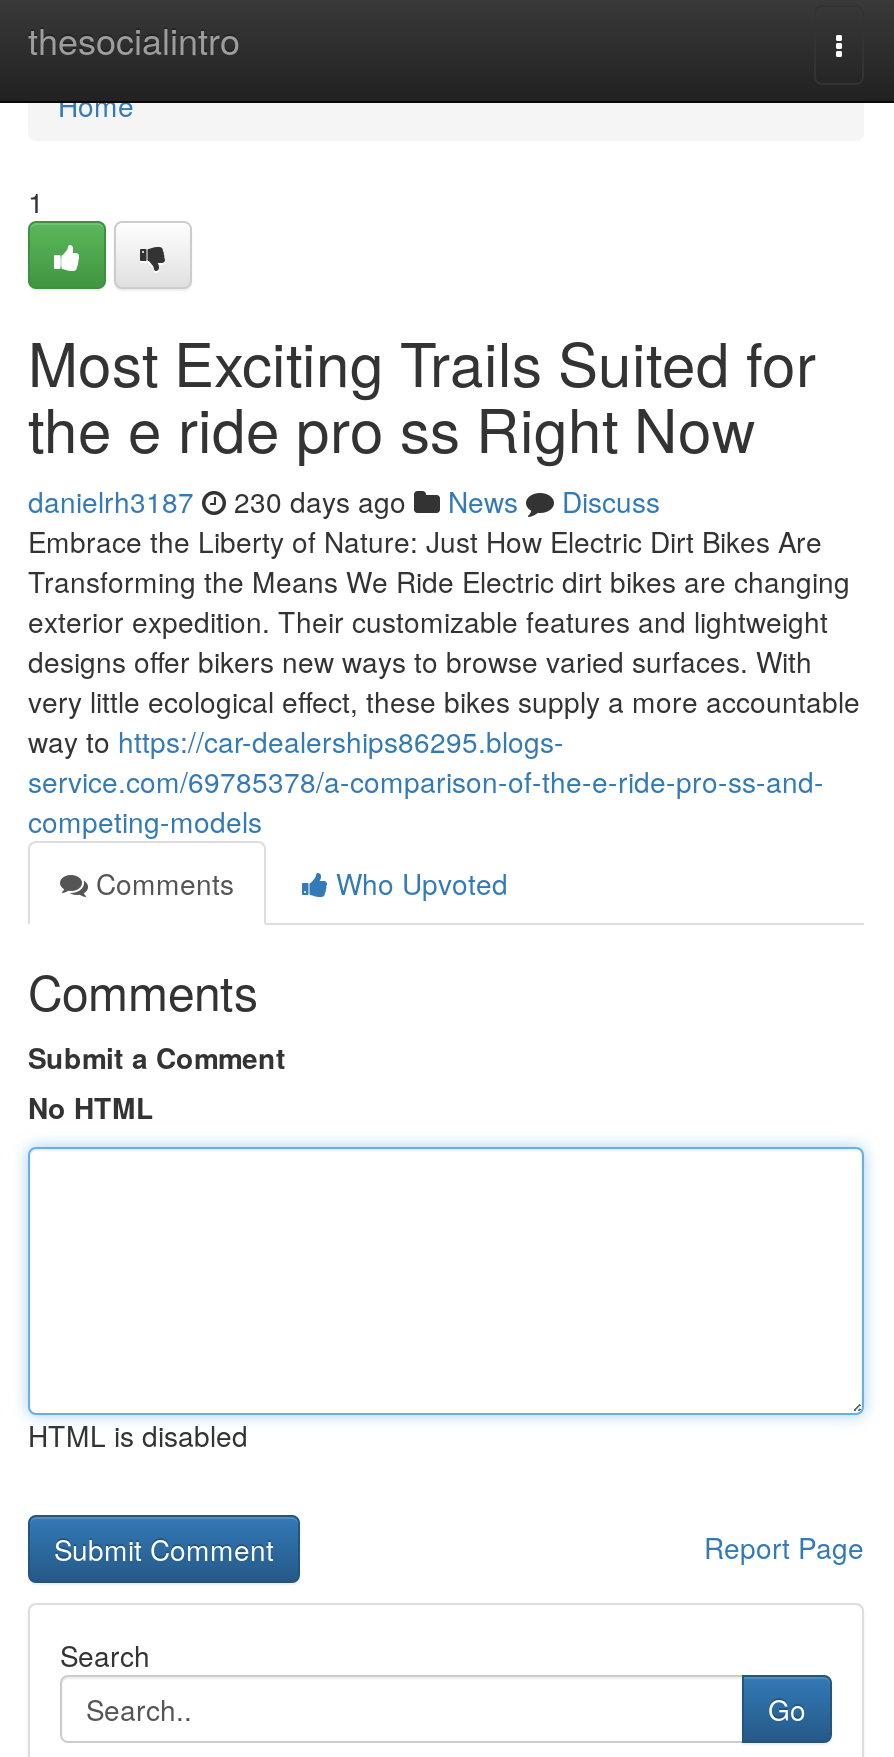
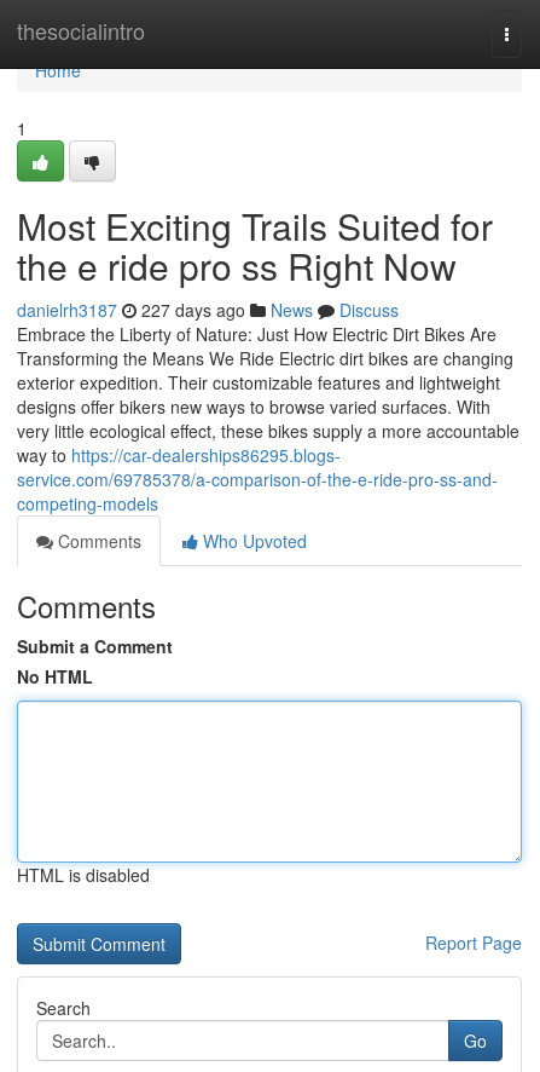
- danielrh3187 230 days ago News Discuss
+ danielrh3187 227 days ago News Discuss
